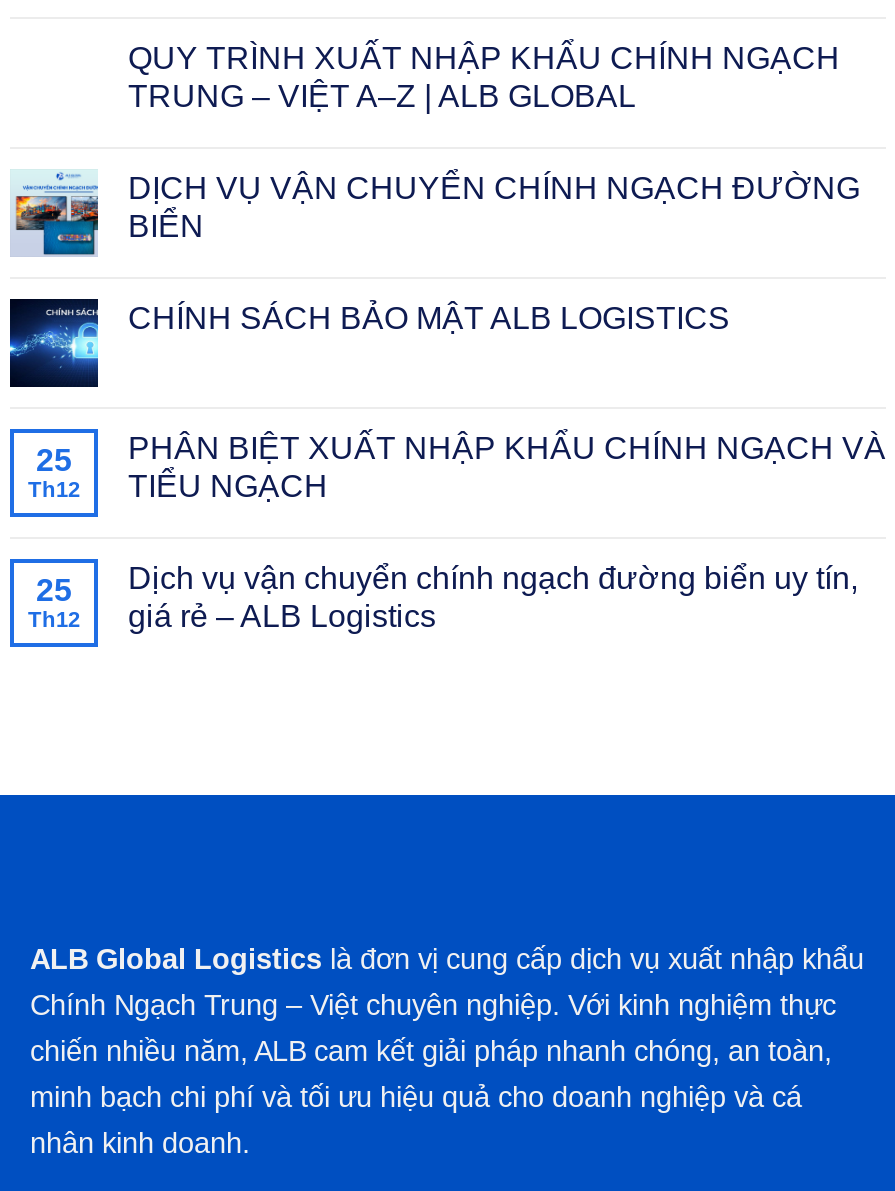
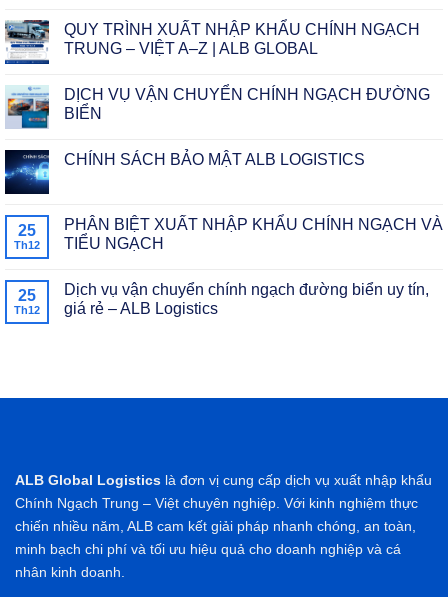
+ [image]
